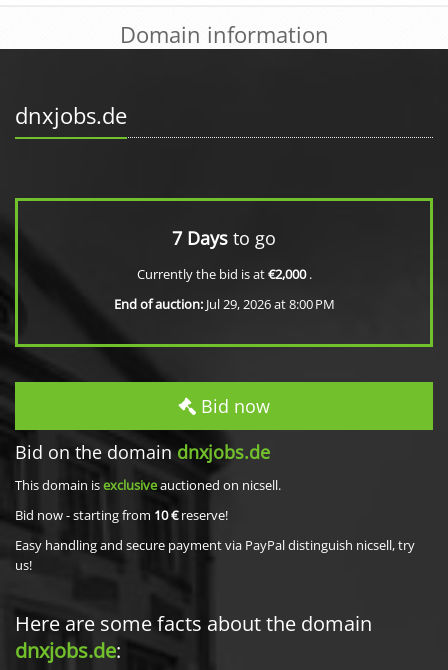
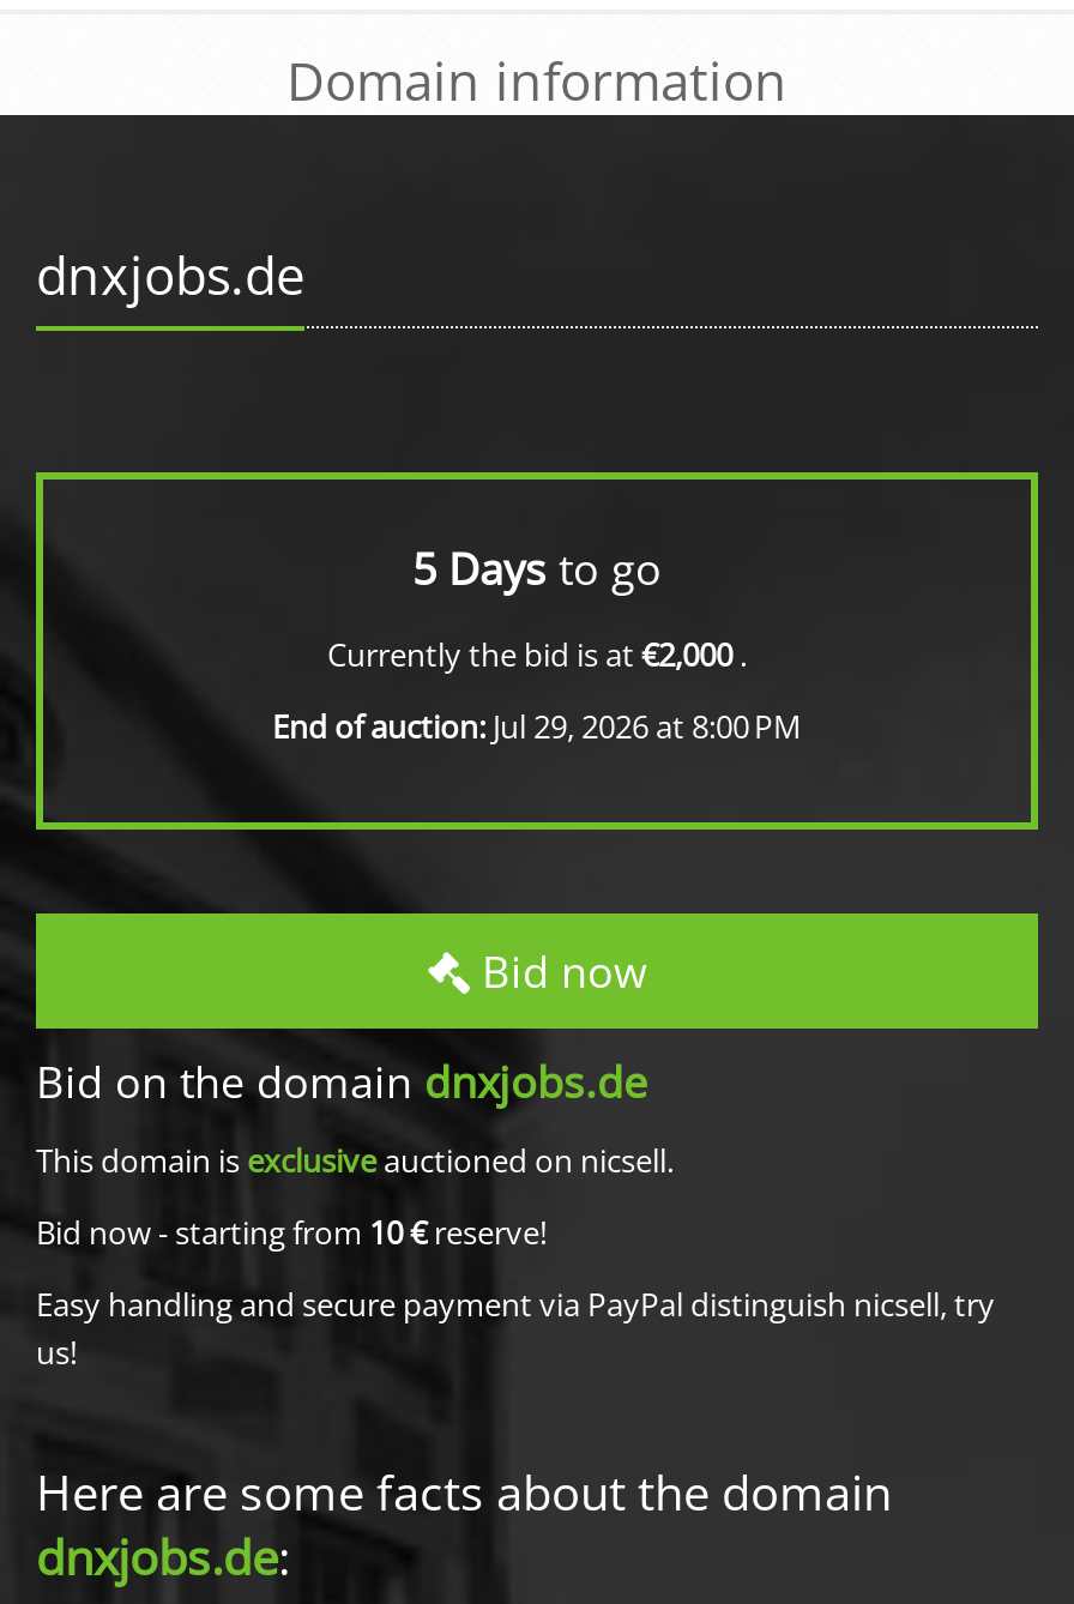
- 7 Days to go
+ 5 Days to go
